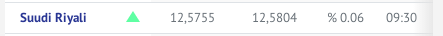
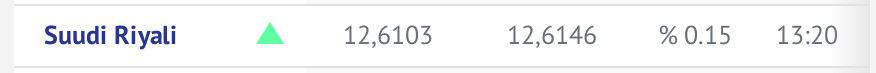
- 12,5755
+ 12,6103

- 12,5804
+ 12,6146

- % 0.06
+ % 0.15

- 09:30
+ 13:20
